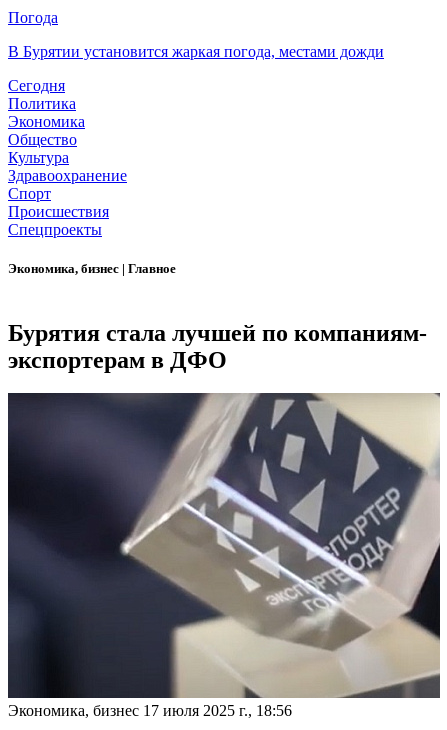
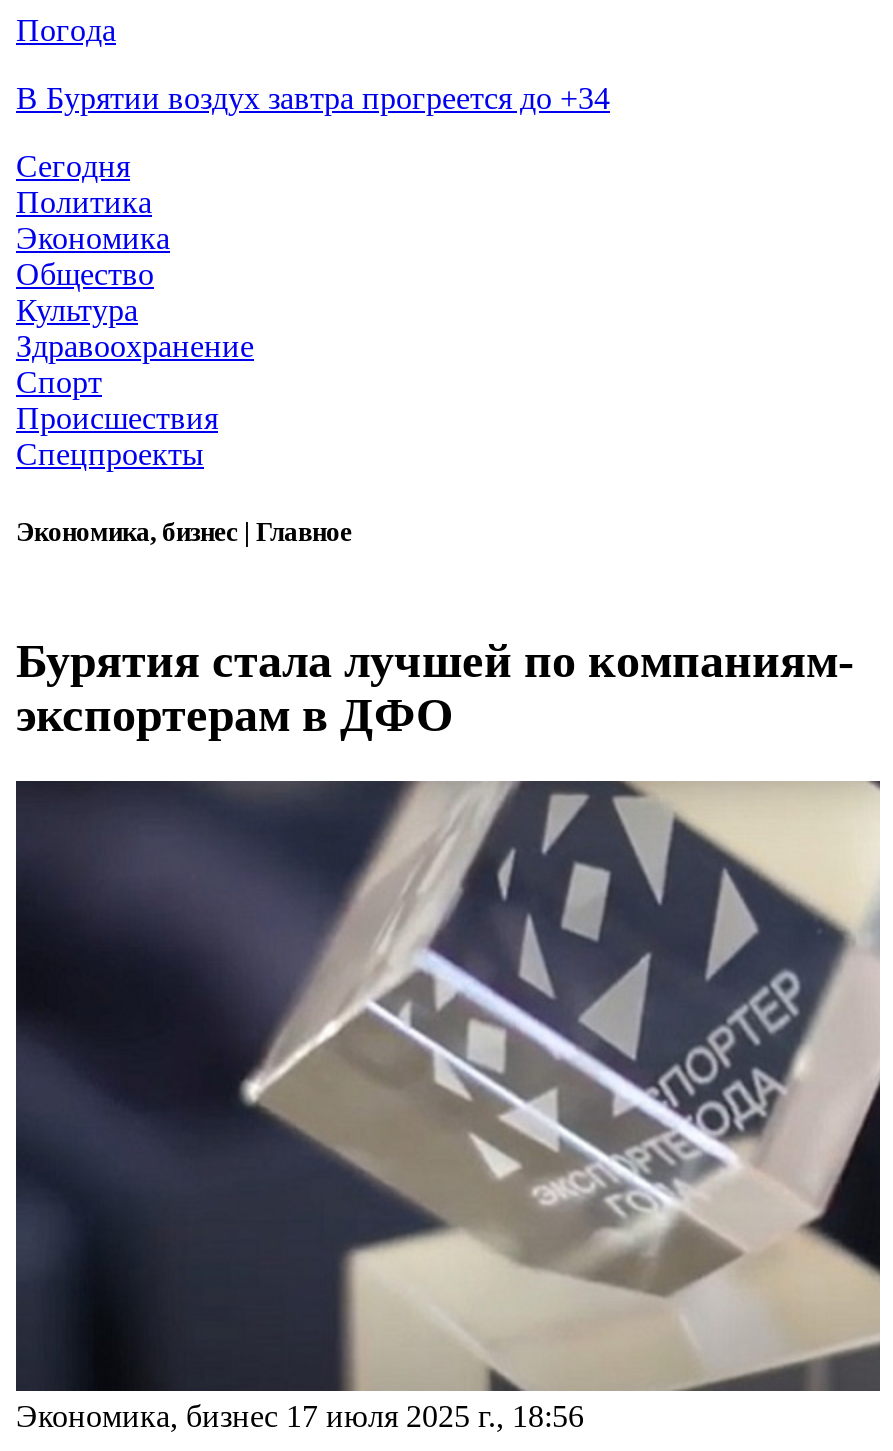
- В Бурятии установится жаркая погода, местами дожди
+ В Бурятии воздух завтра прогреется до +34
